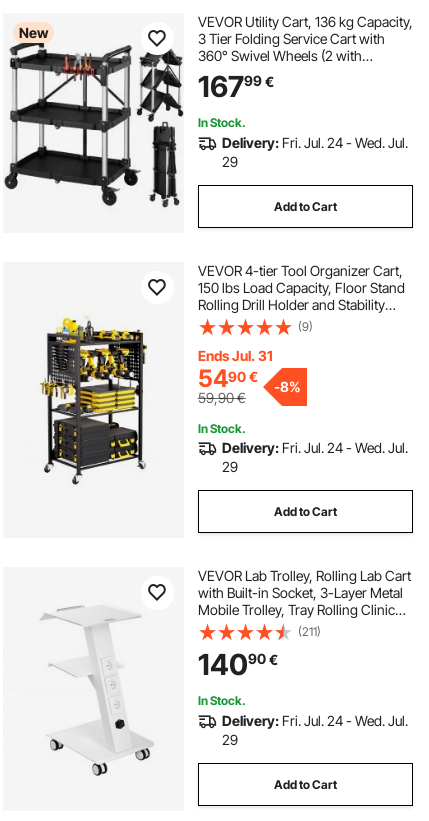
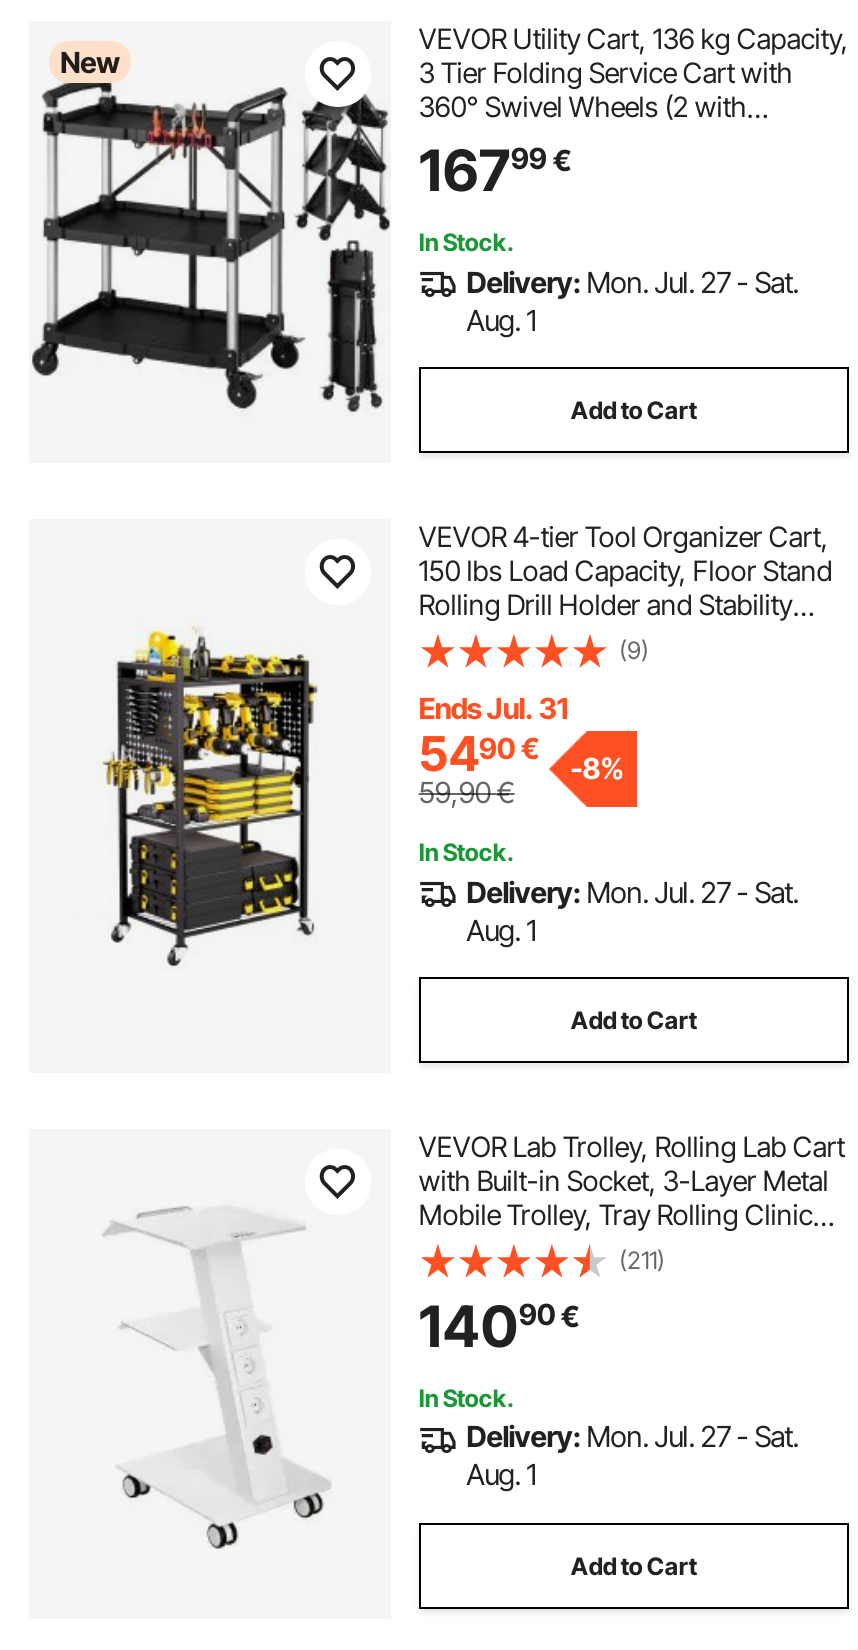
- Delivery: Fri. Jul. 24 - Wed. Jul.
- 29
+ Delivery: Mon. Jul. 27 - Sat.
+ Aug. 1

- Delivery: Fri. Jul. 24 - Wed. Jul.
- 29
+ Delivery: Mon. Jul. 27 - Sat.
+ Aug. 1

- Delivery: Fri. Jul. 24 - Wed. Jul.
- 29
+ Delivery: Mon. Jul. 27 - Sat.
+ Aug. 1
